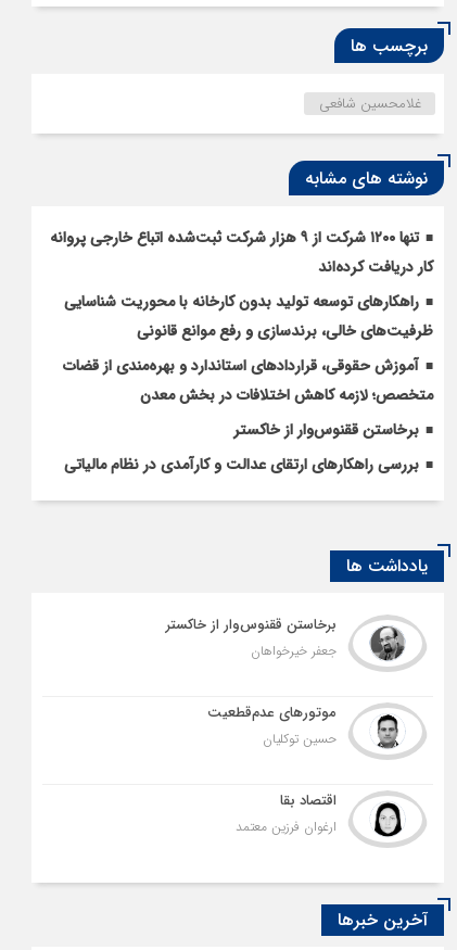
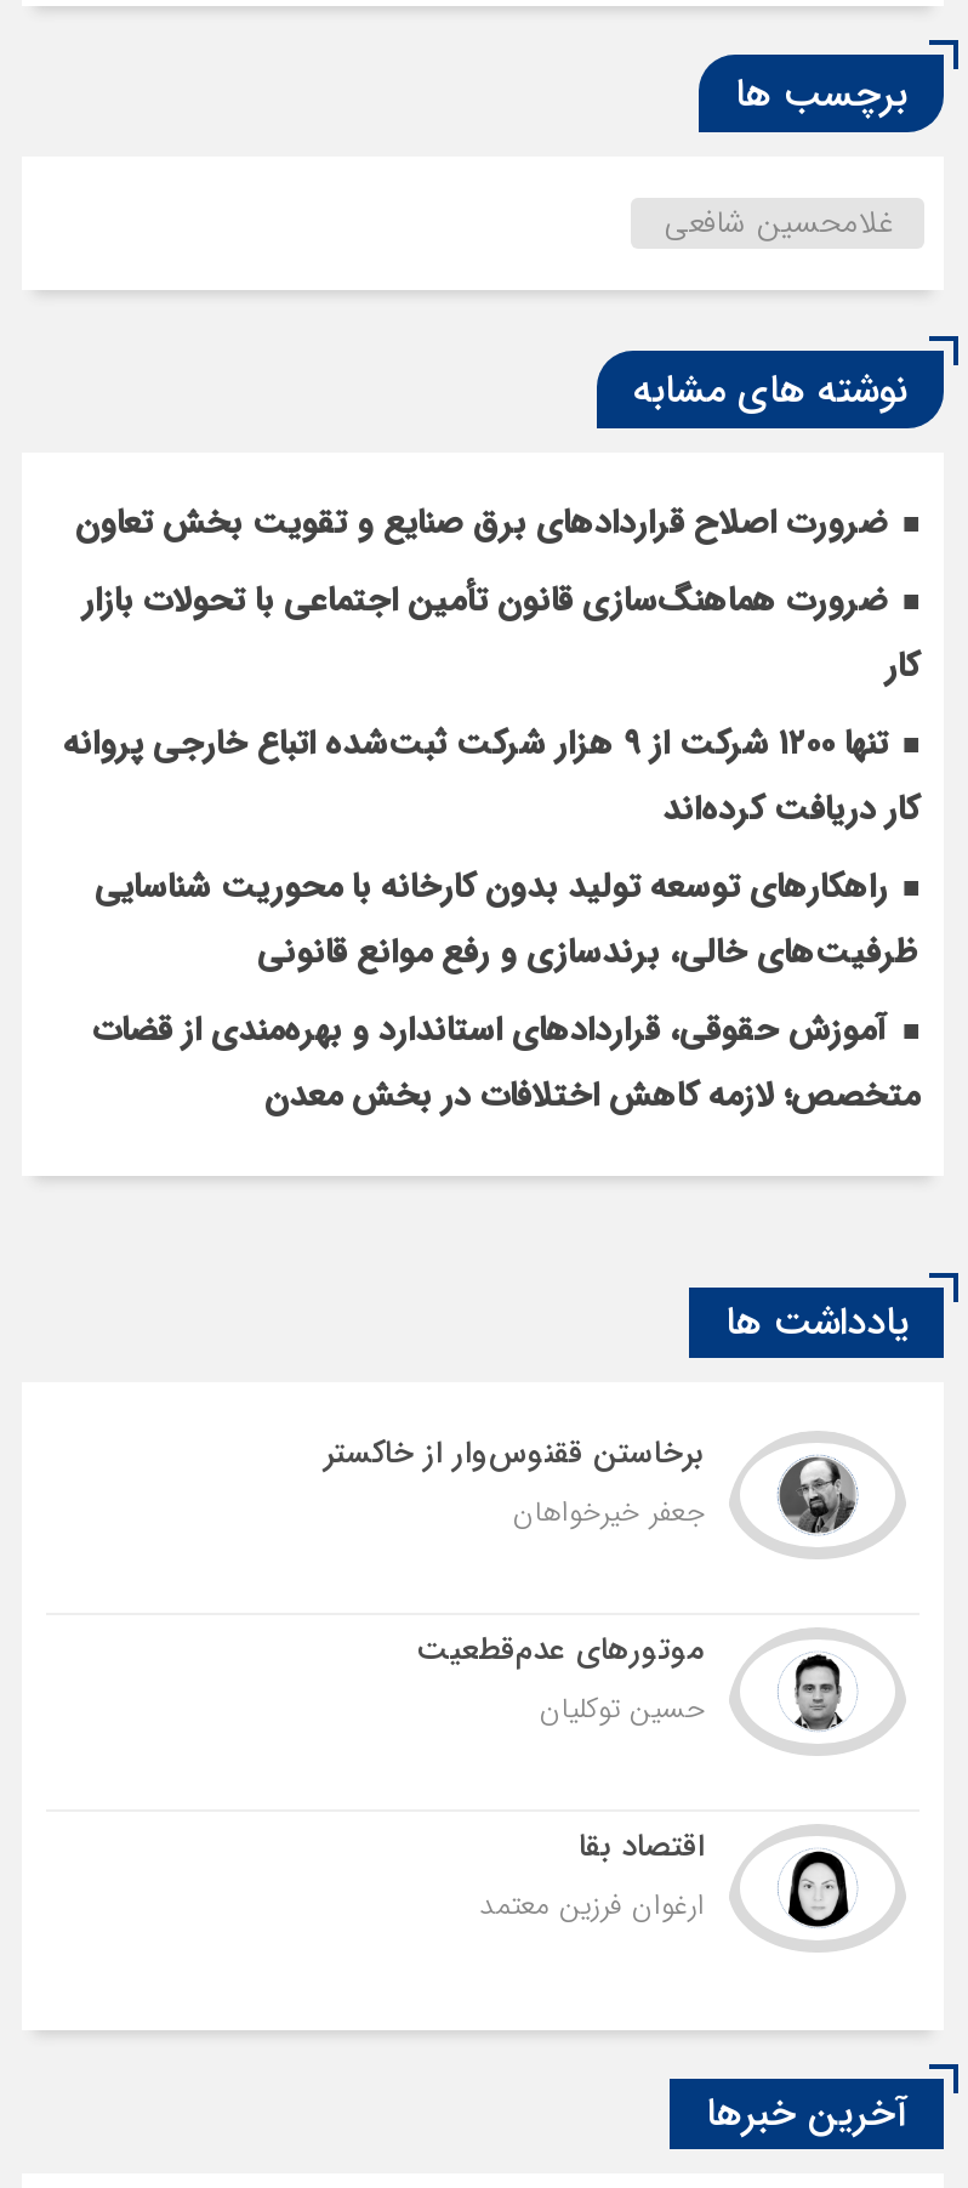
+ ضرورت اصلاح قراردادهای برق صنایع و تقویت بخش تعاون
+ ضرورت هماهنگ‌سازی قانون تأمین اجتماعی با تحولات بازار
+ کار

moved down: کار دریافت کرده‌اند | راهکارهای توسعه تولید بدون کارخانه با محوریت شناسایی | ظرفیت‌های خالی، برندسازی و رفع موانع قانونی | آموزش حقوقی، قراردادهای استاندارد و بهره‌مندی از قضات | متخصص؛ لازمه کاهش اختلافات در بخش معدن

- برخاستن ققنوس‌وار از خاکستر
- بررسی راهکارهای ارتقای عدالت و کارآمدی در نظام مالیاتی
